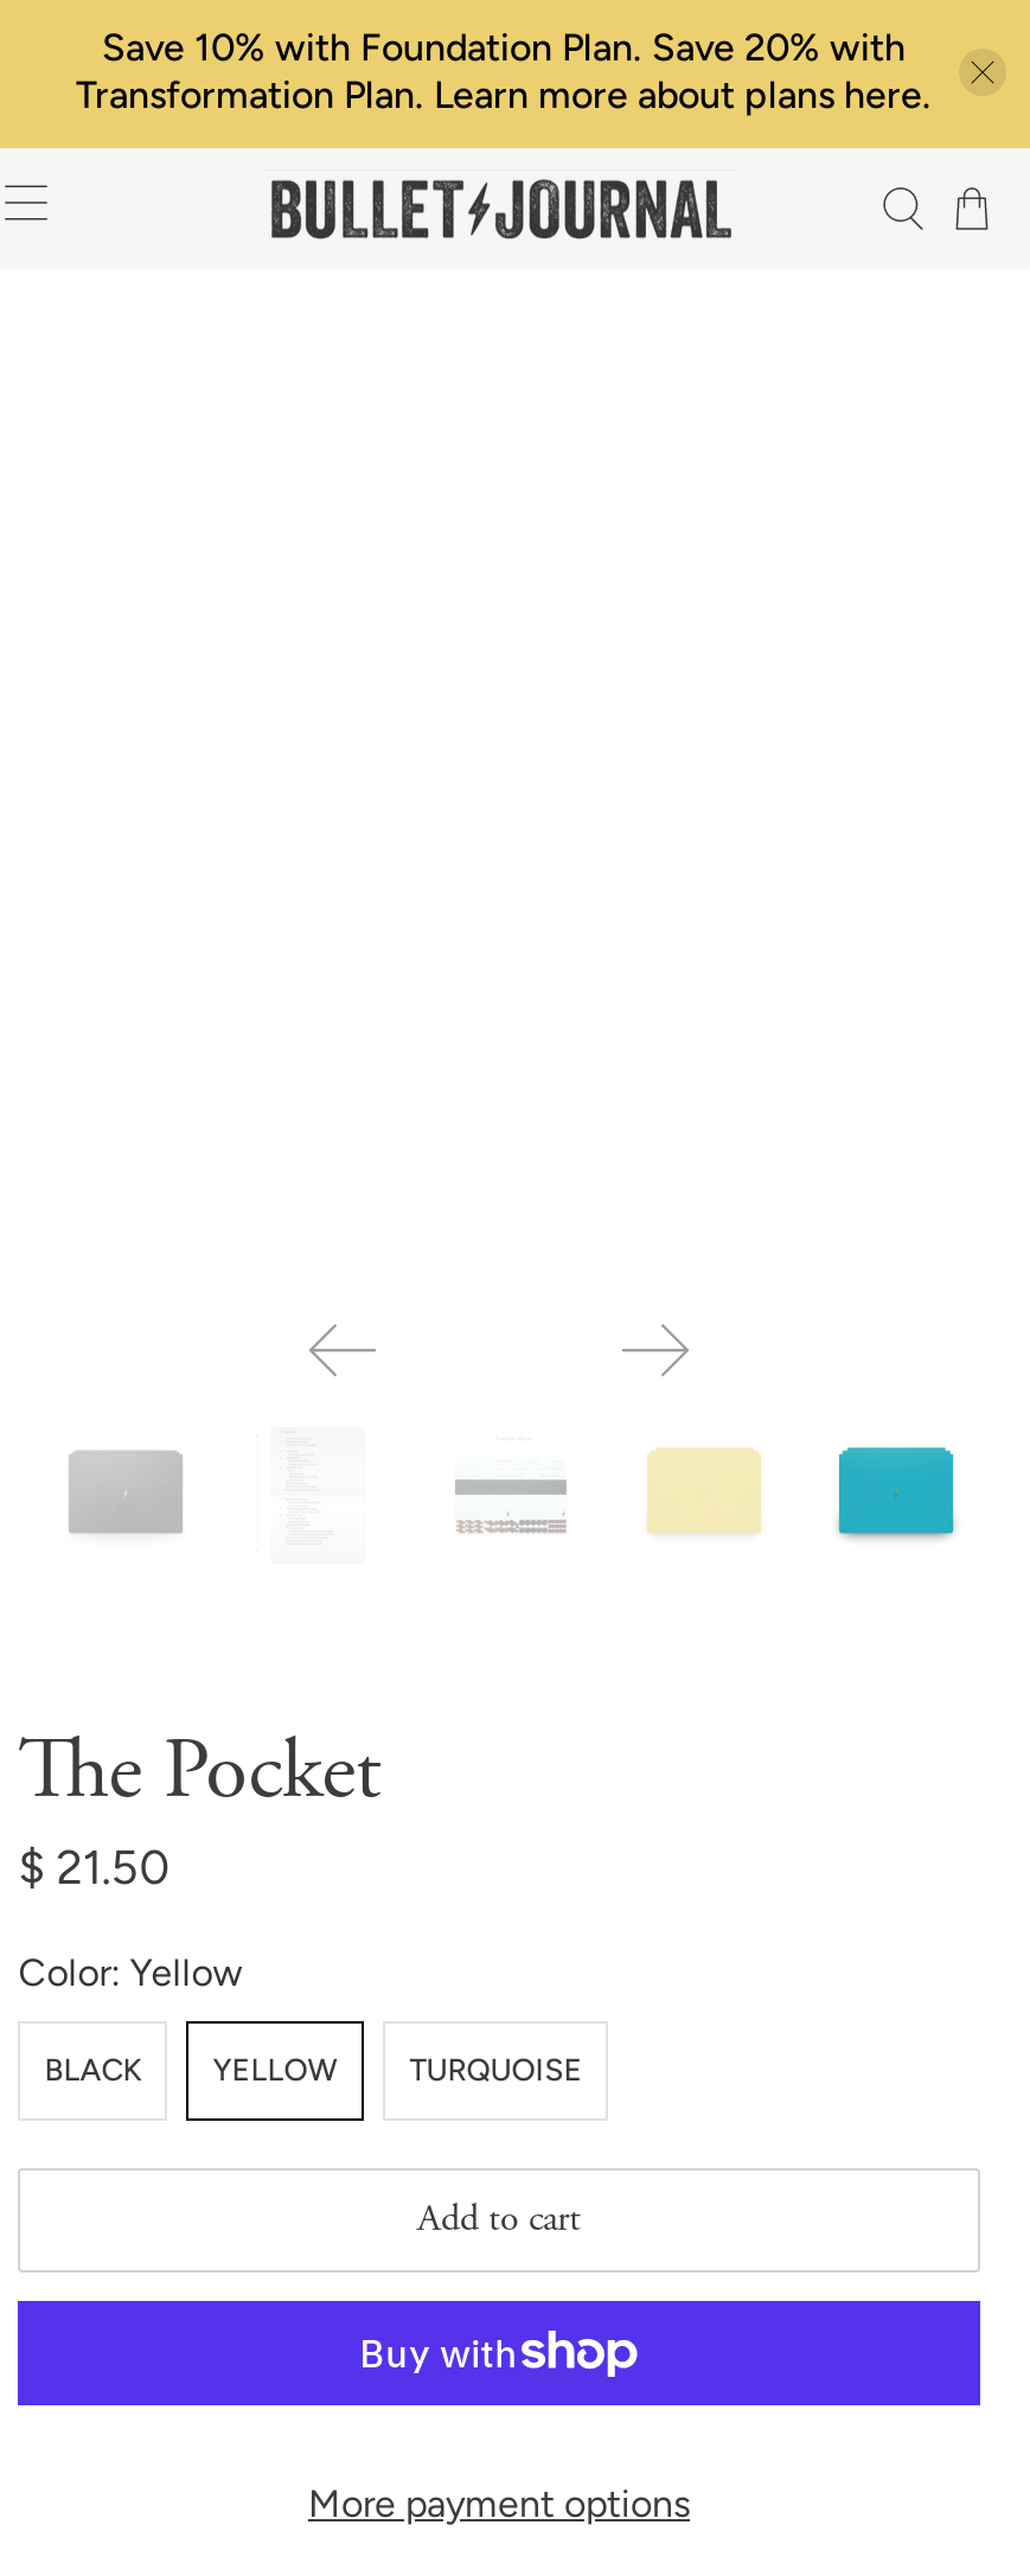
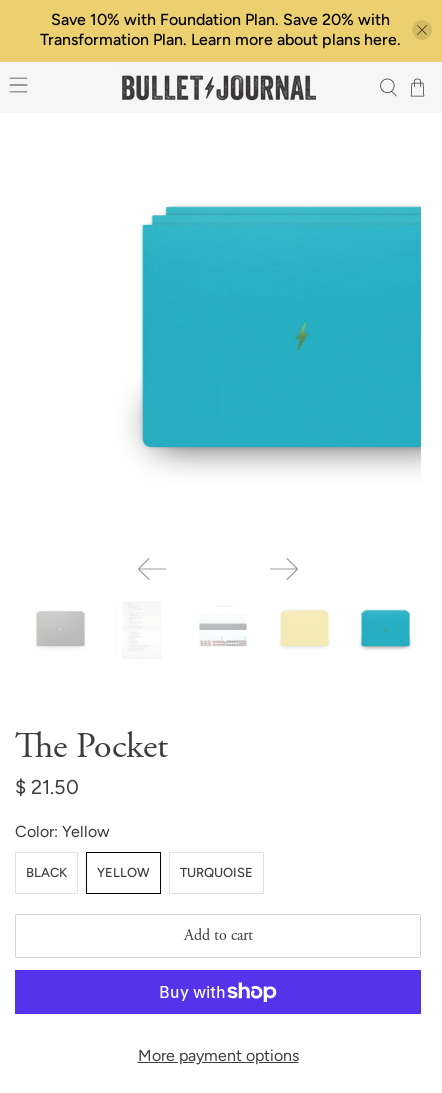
+ [image]
